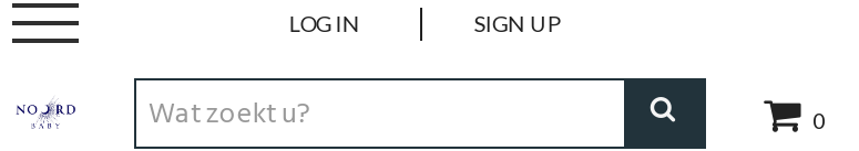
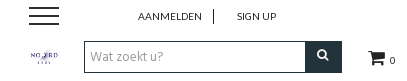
- LOG IN
+ AANMELDEN
